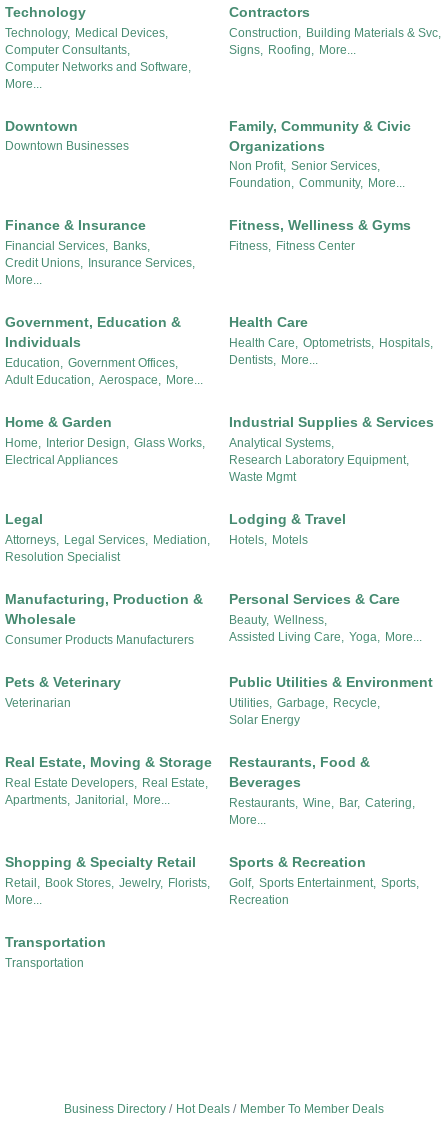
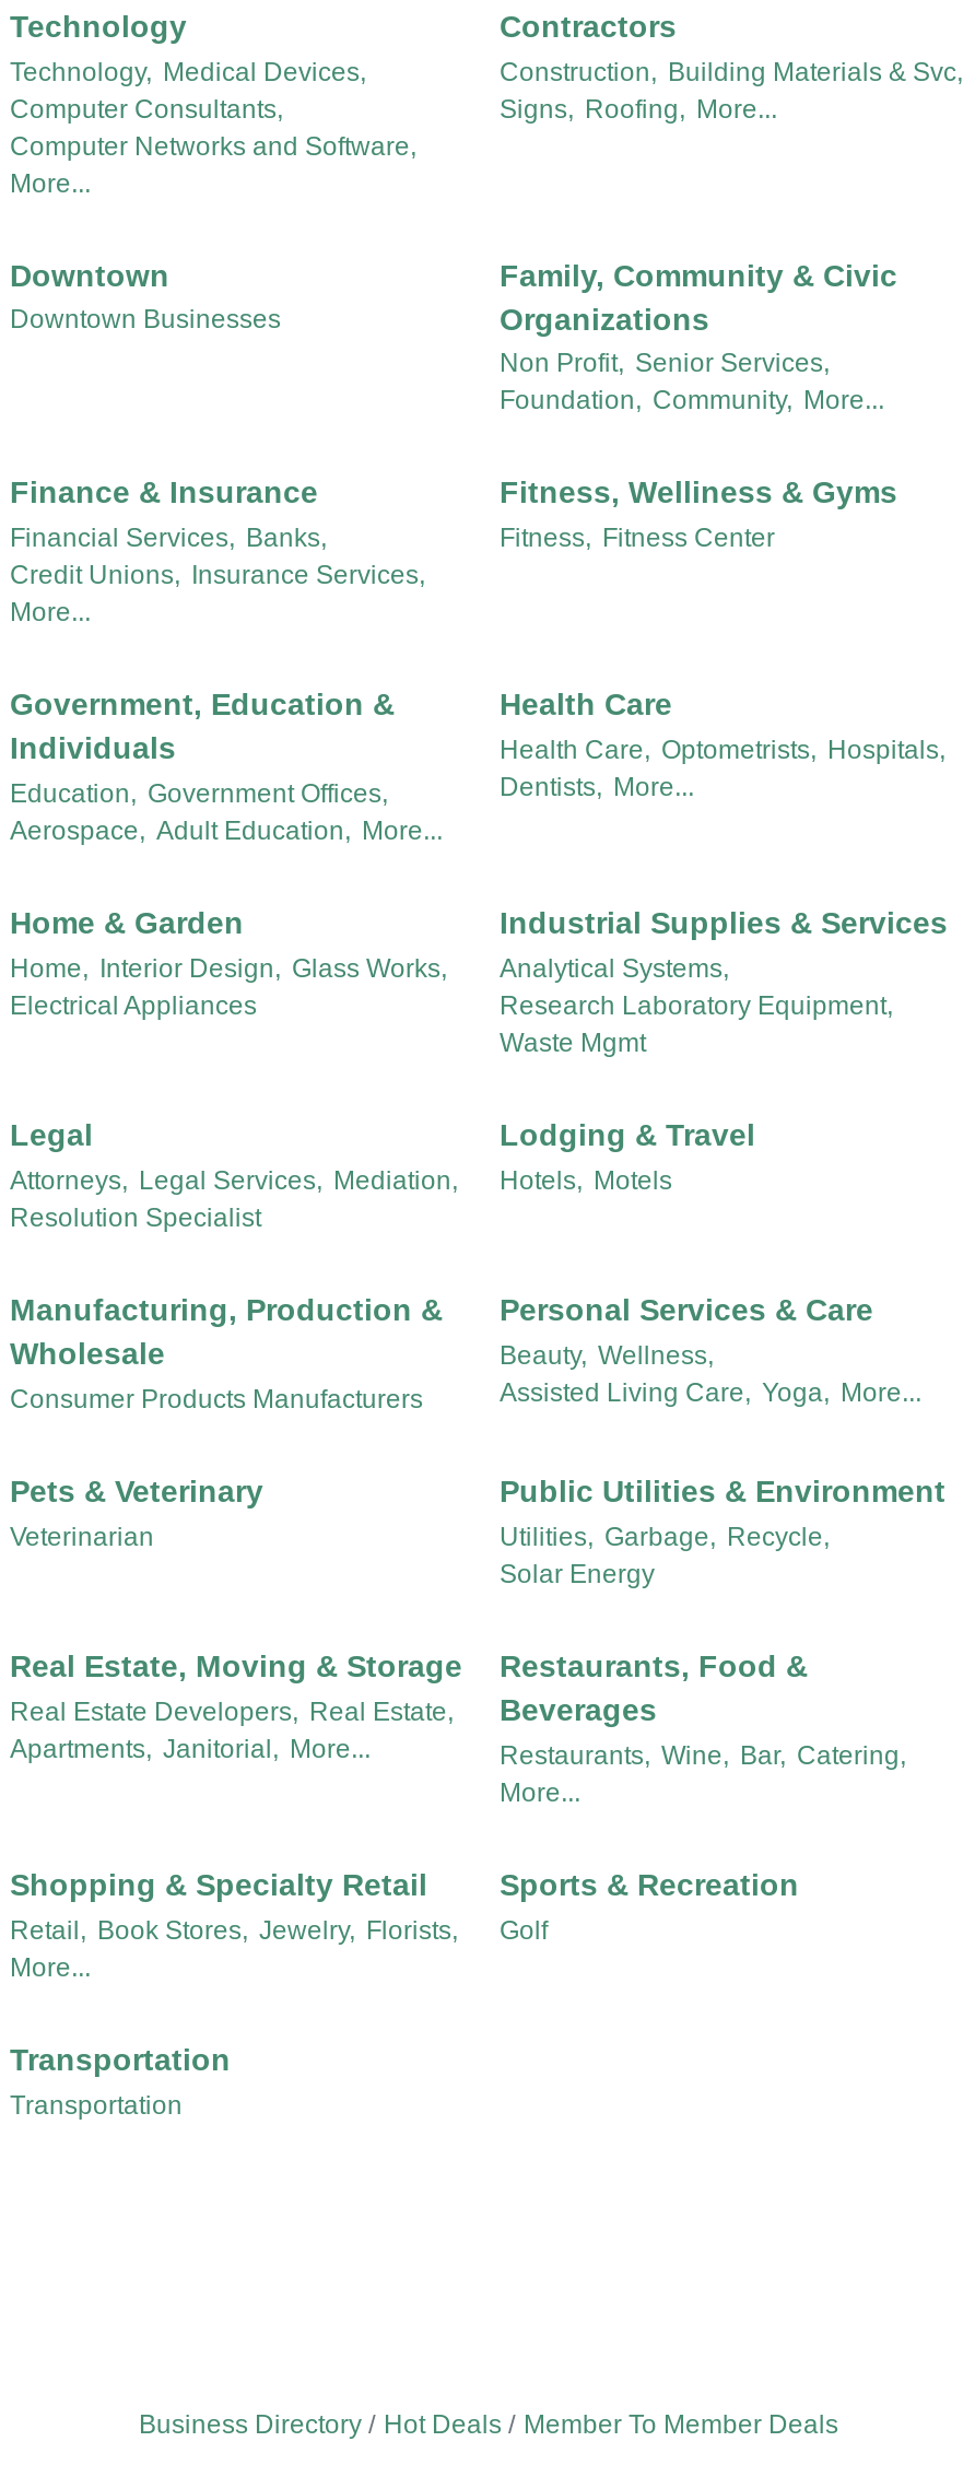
- Adult Education, Aerospace, More...
+ Aerospace, Adult Education, More...

- Golf, Sports Entertainment, Sports,
- Recreation
+ Golf
